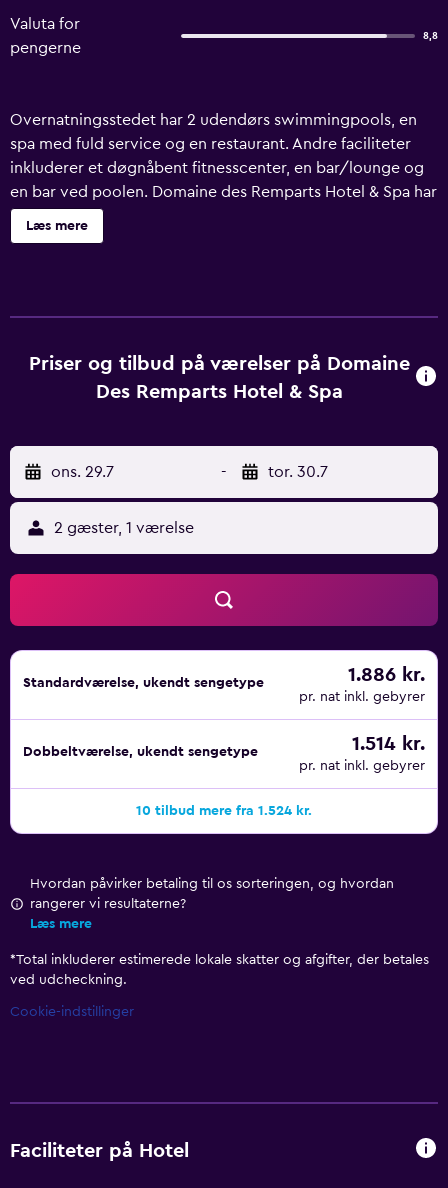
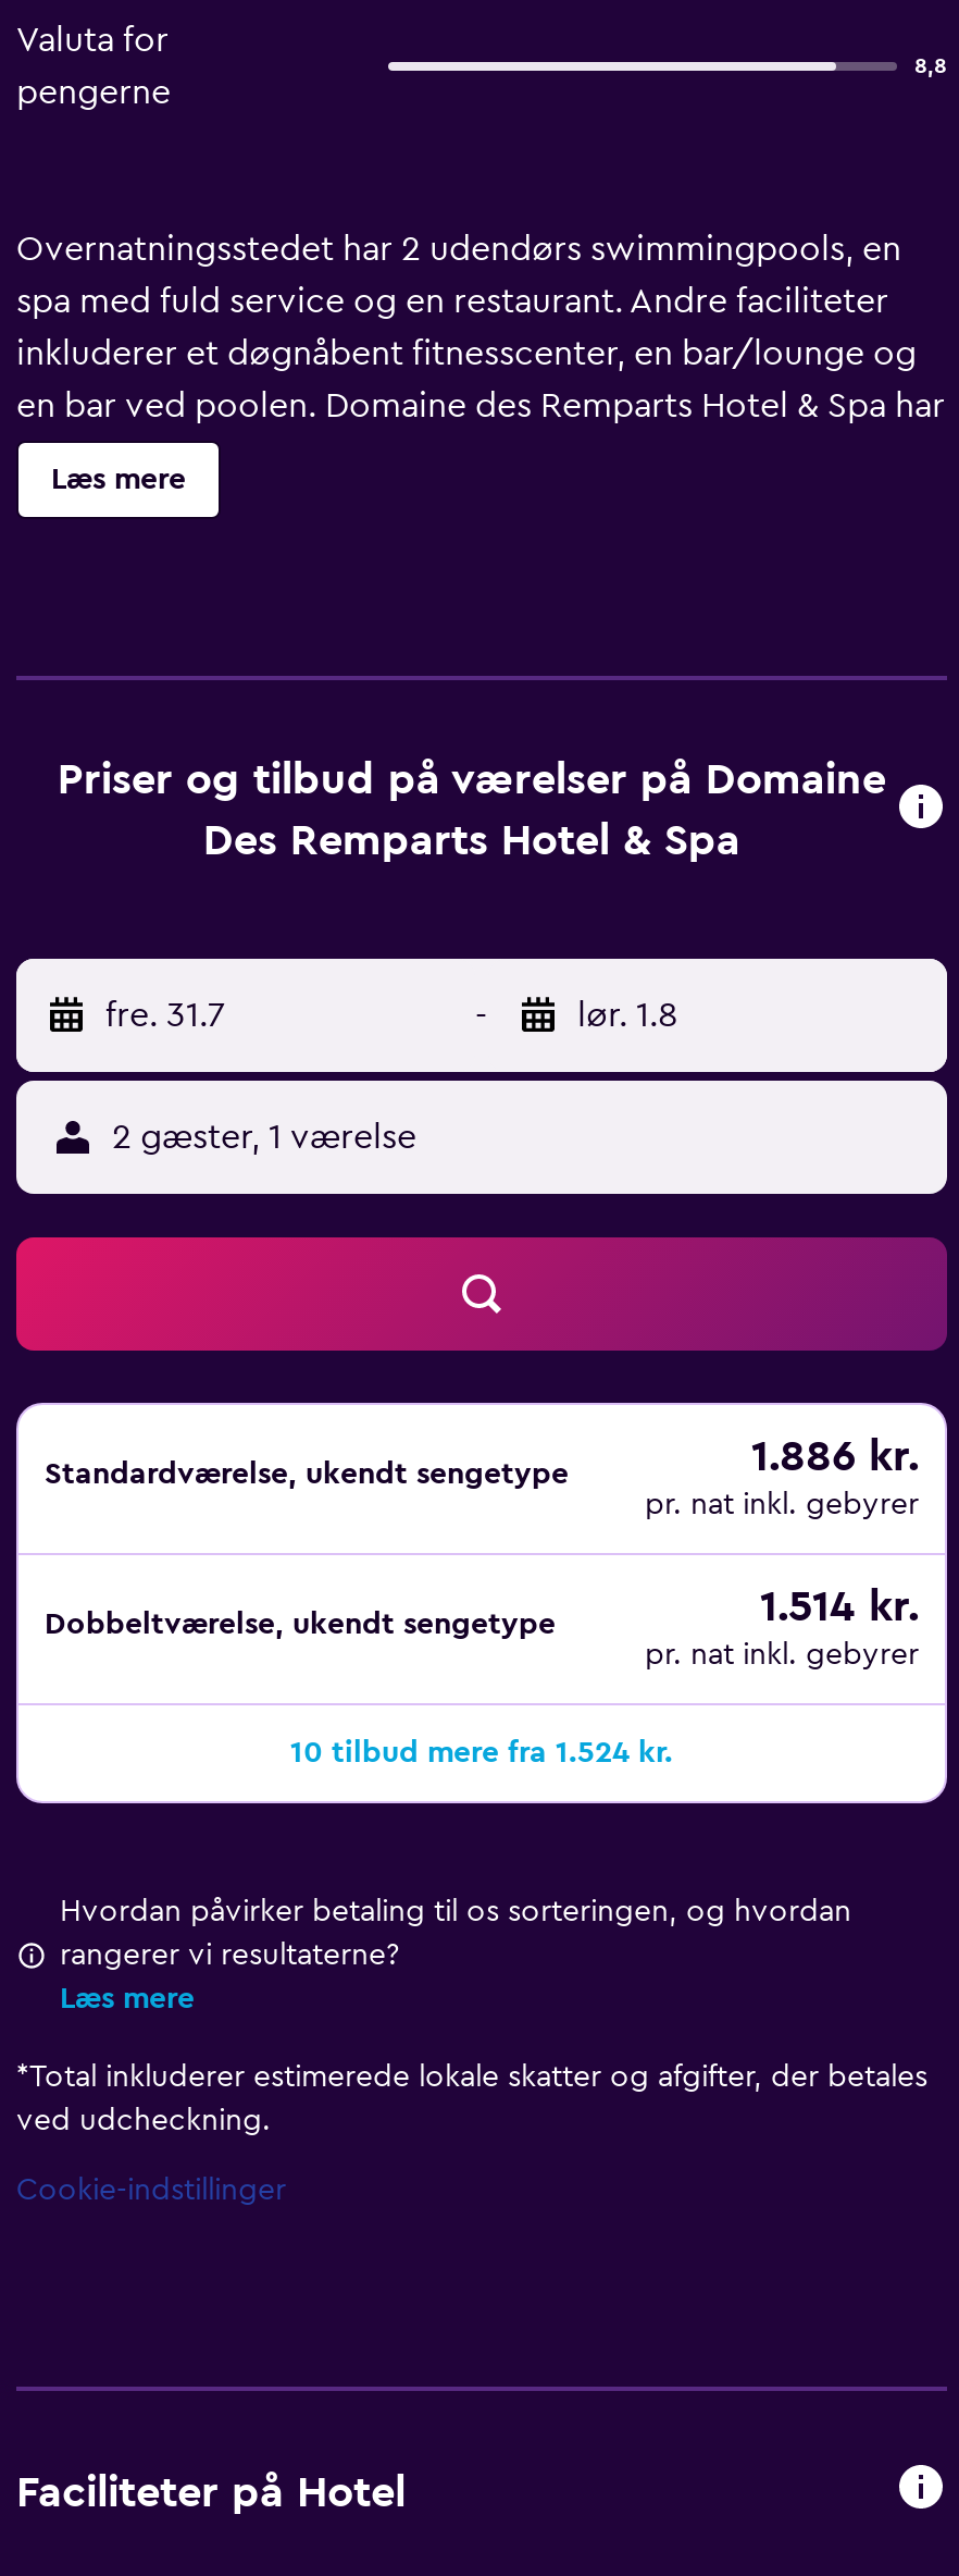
- ons. 29.7
+ fre. 31.7

- tor. 30.7
+ lør. 1.8
